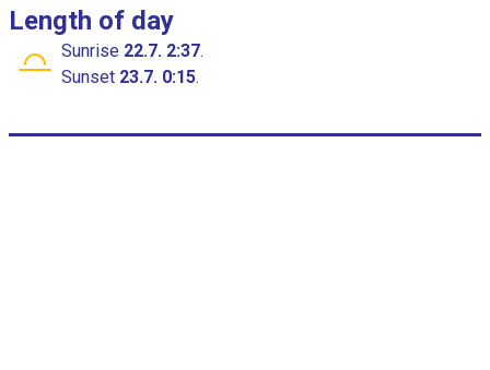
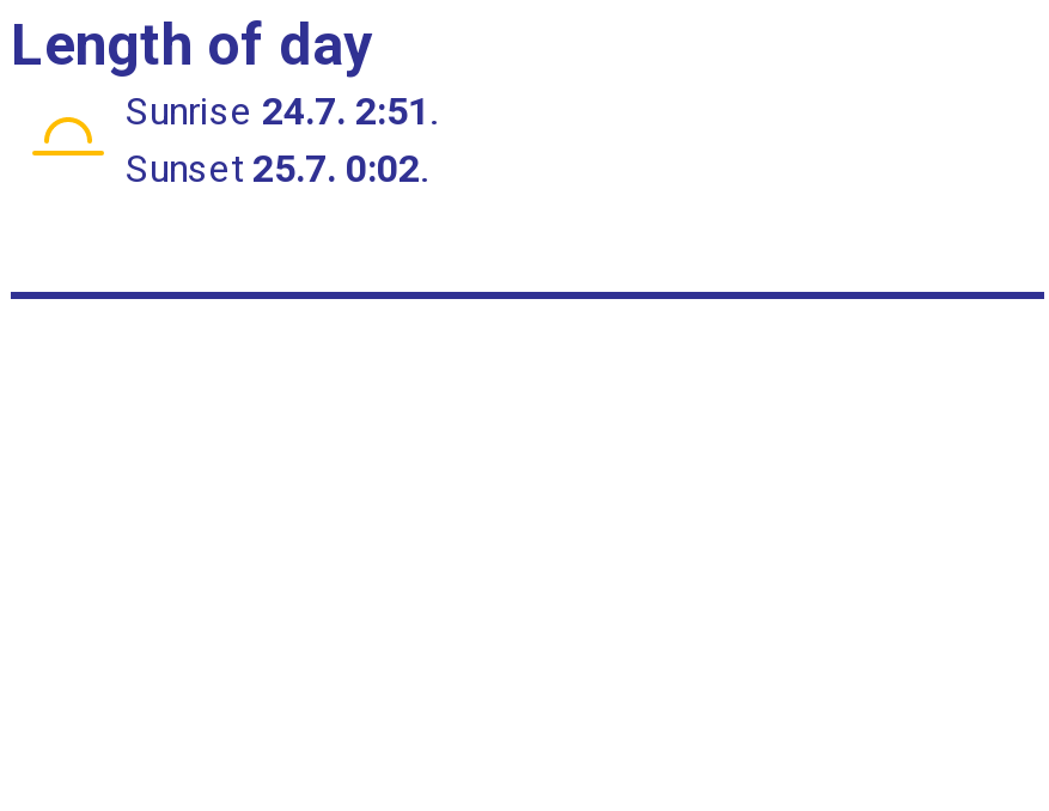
- Sunrise 22.7. 2:37.
+ Sunrise 24.7. 2:51.

- Sunset 23.7. 0:15.
+ Sunset 25.7. 0:02.
